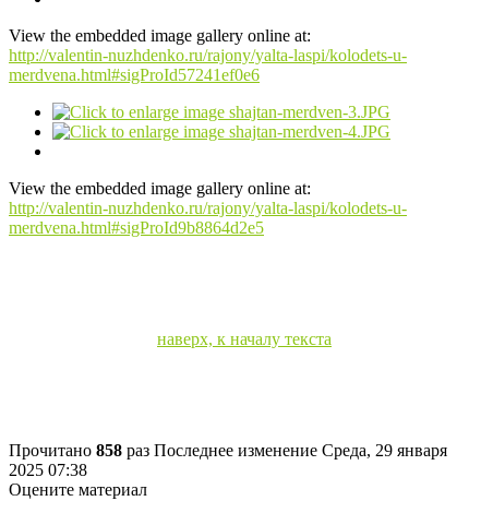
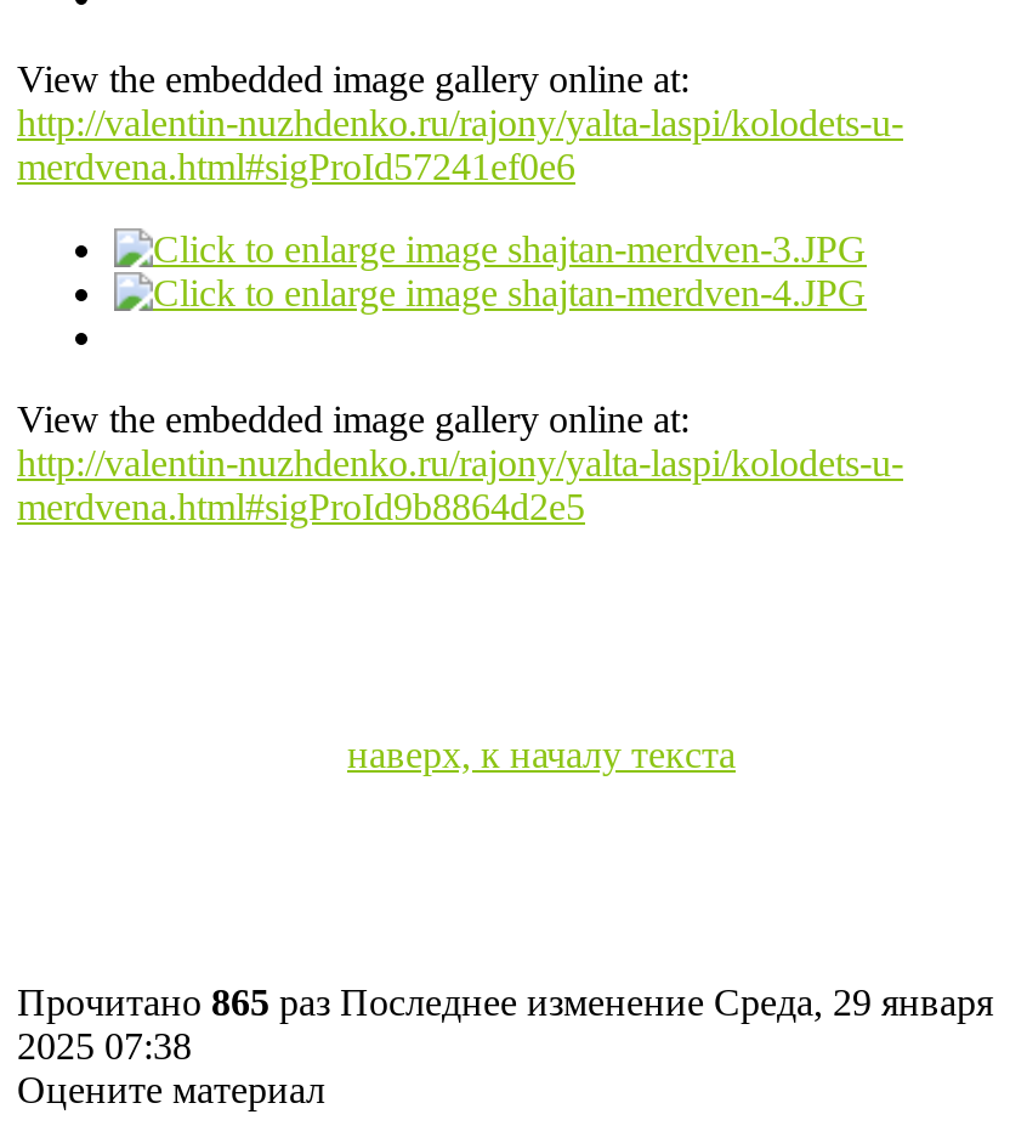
- Прочитано 858 раз Последнее изменение Среда, 29 января
+ Прочитано 865 раз Последнее изменение Среда, 29 января
